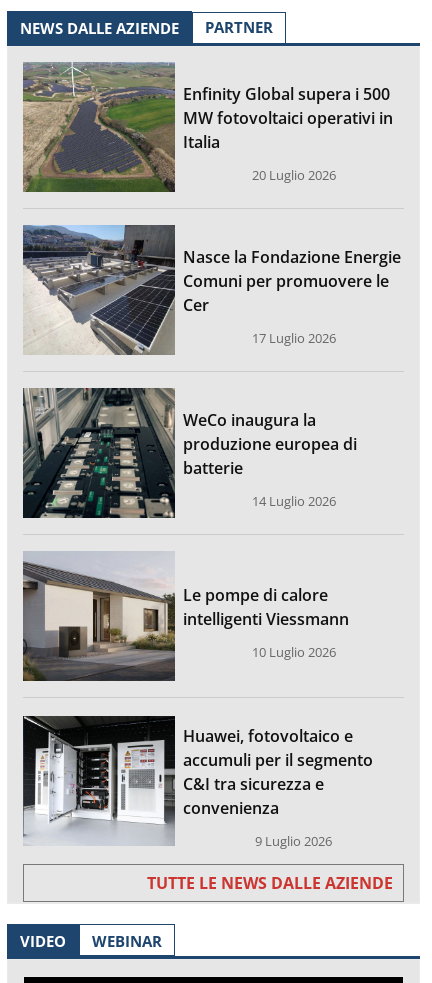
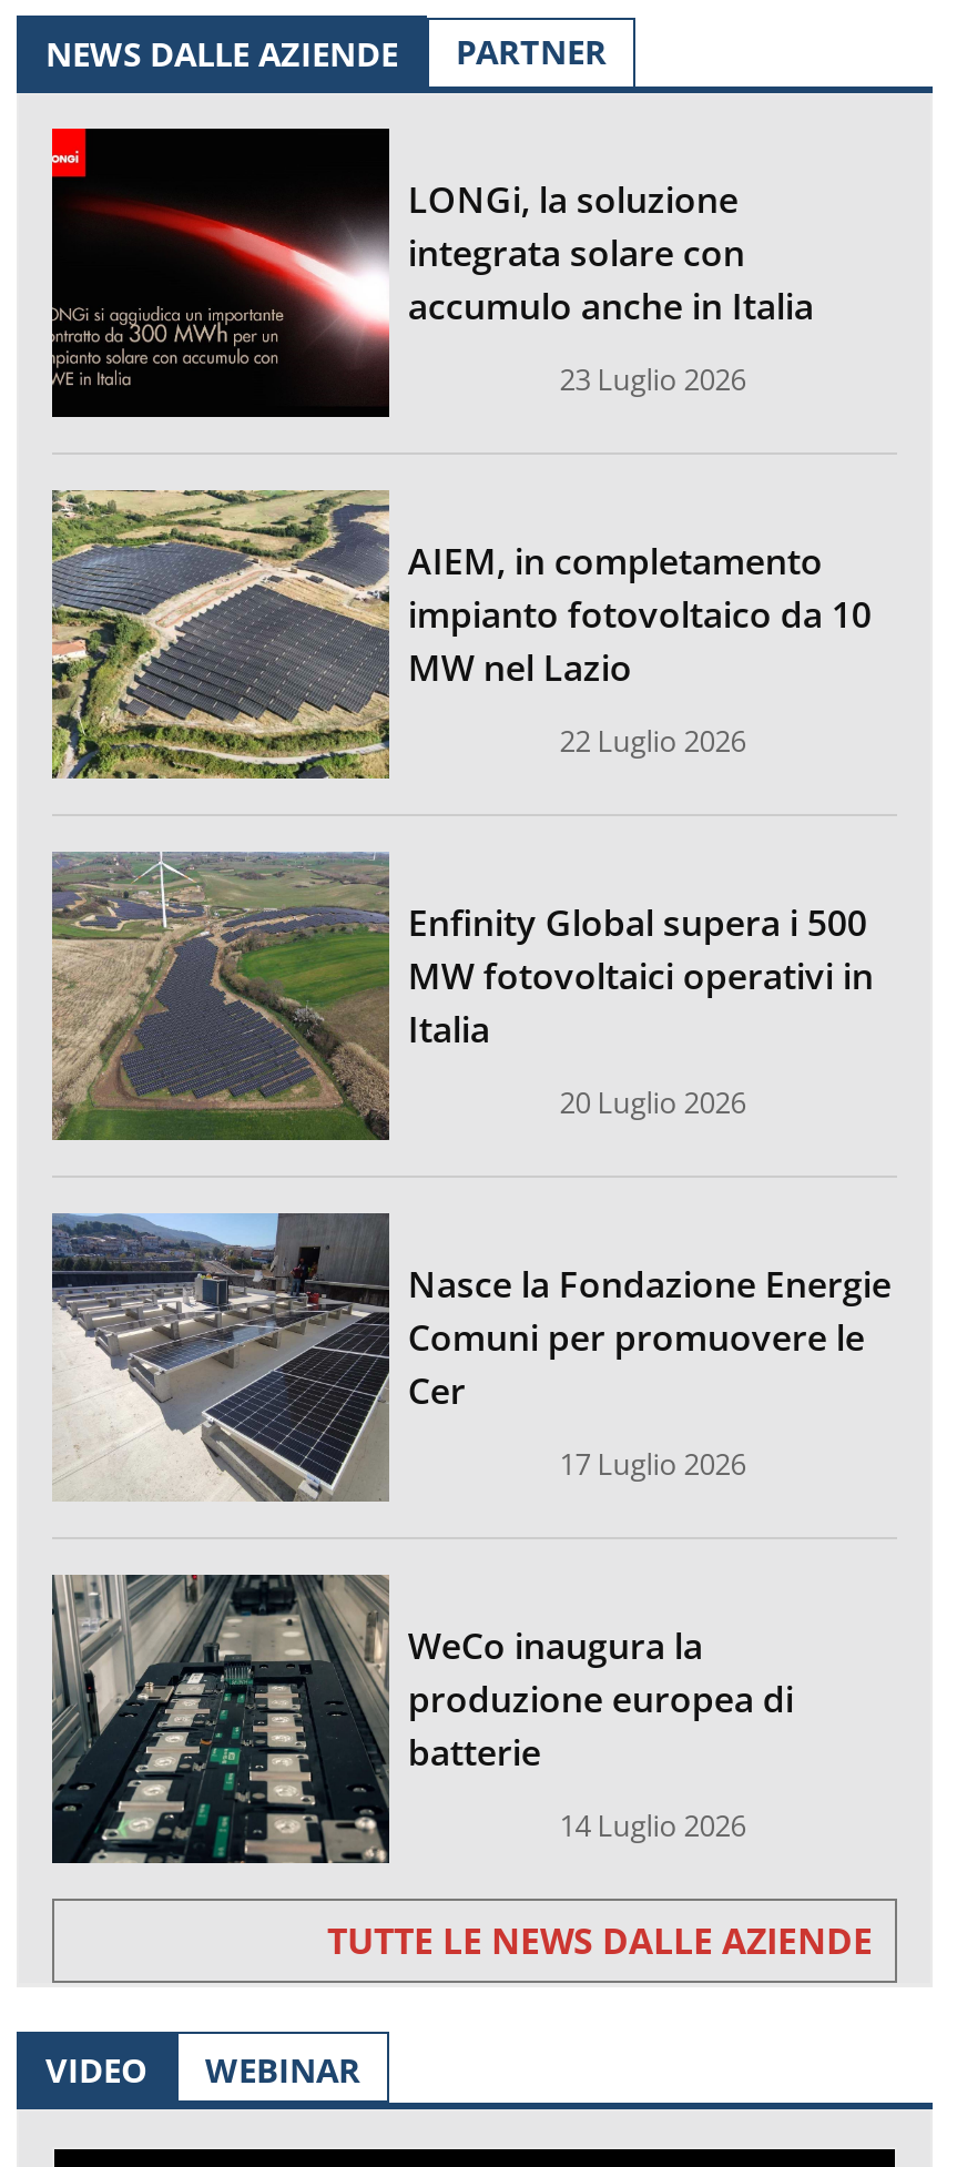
+ [image]
+ LONGi, la soluzione
+ integrata solare con
+ accumulo anche in Italia
+ 23 Luglio 2026

+ [image]
+ AIEM, in completamento
+ impianto fotovoltaico da 10
+ MW nel Lazio
+ 22 Luglio 2026

moved down: [image] | Enfinity Global supera i 500 | MW fotovoltaici operativi in | ... | batterie | 14 Luglio 2026

- [image]
- Le pompe di calore
- intelligenti Viessmann
- 10 Luglio 2026

- [image]
- Huawei, fotovoltaico e
- accumuli per il segmento
- C&I tra sicurezza e
- convenienza
- 9 Luglio 2026
